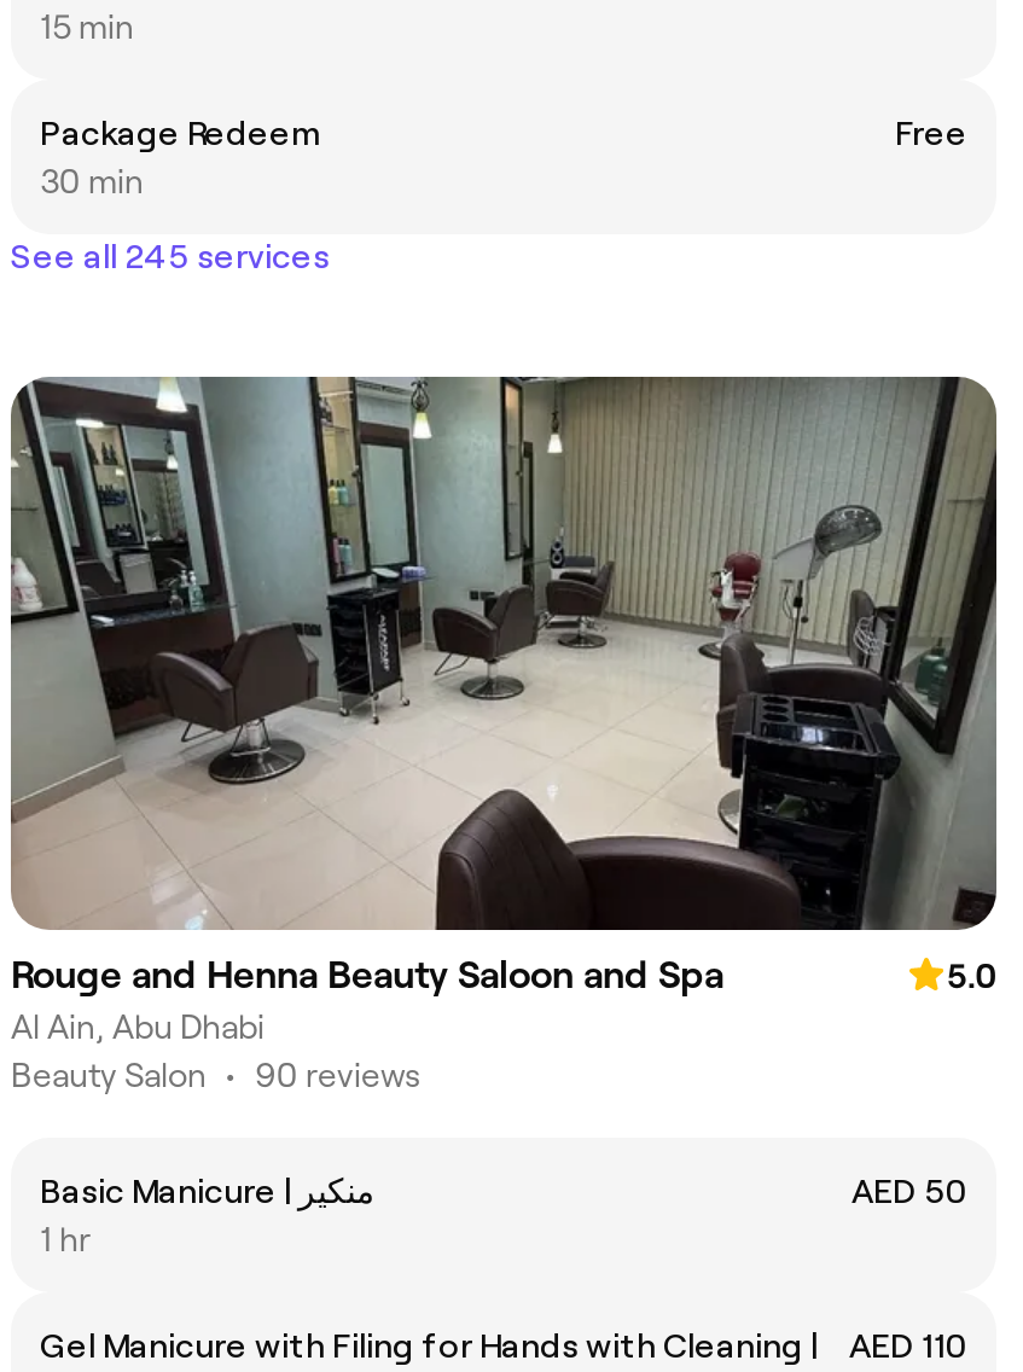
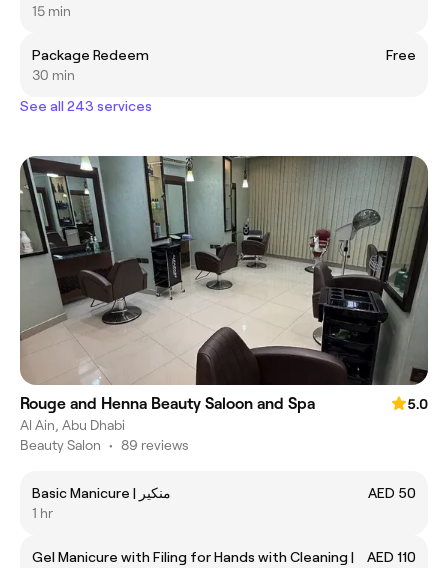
- See all 245 services
+ See all 243 services

- Beauty Salon • 90 reviews
+ Beauty Salon • 89 reviews
